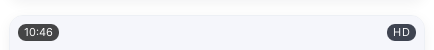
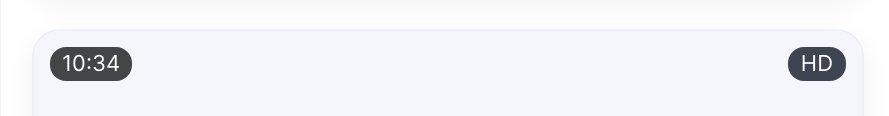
- 10:46
+ 10:34
